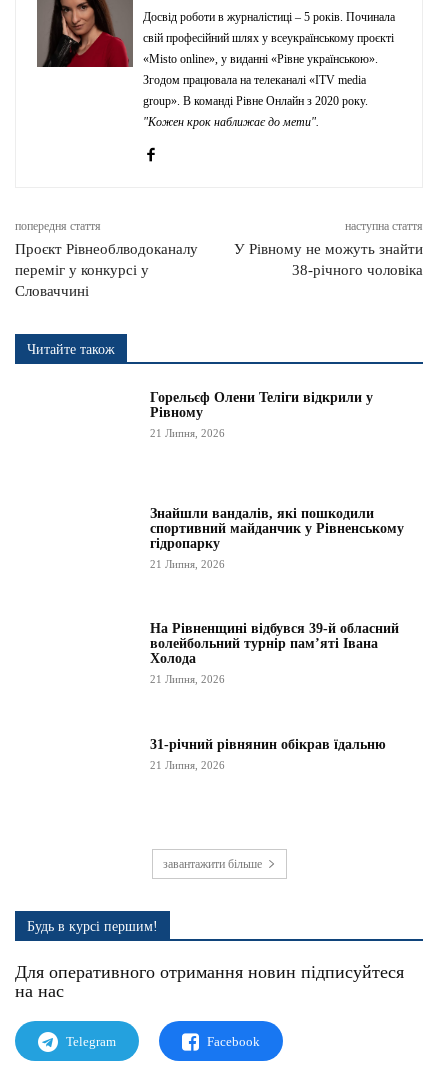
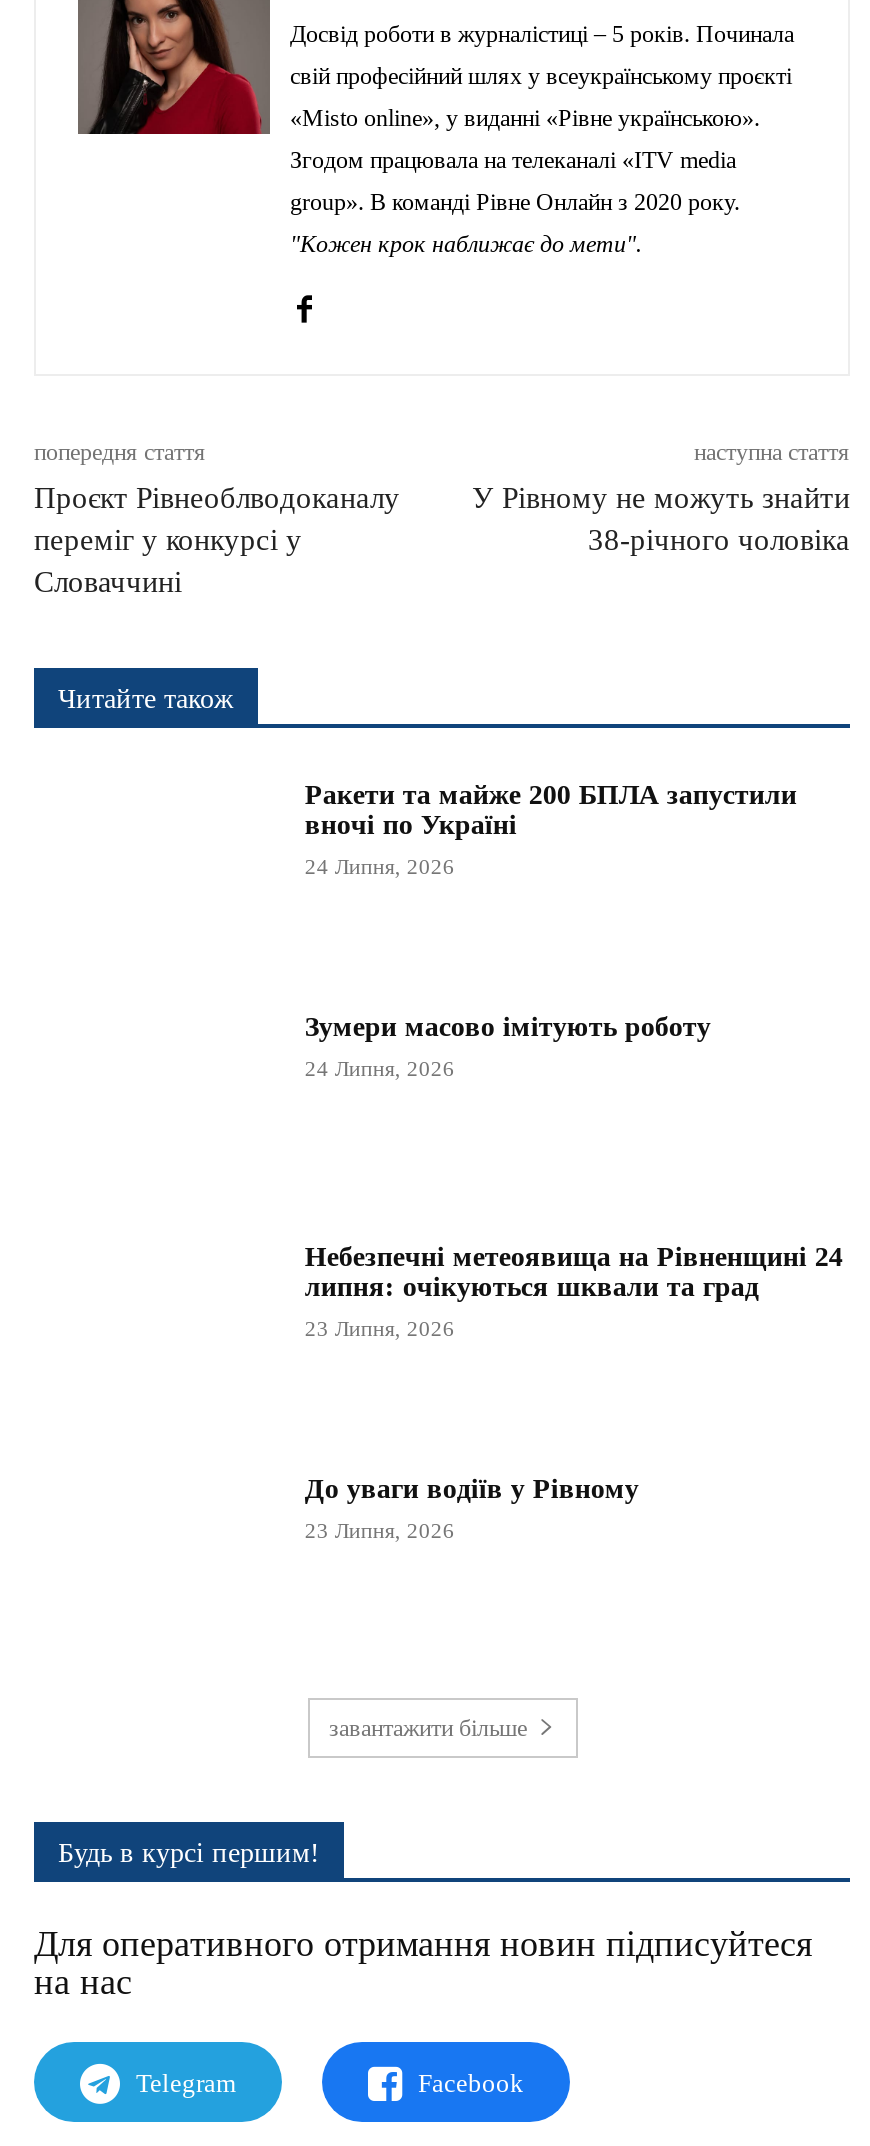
- Горельєф Олени Теліги відкрили у
- Рівному
+ Ракети та майже 200 БПЛА запустили
+ вночі по Україні

- 21 Липня, 2026
+ 24 Липня, 2026

- Знайшли вандалів, які пошкодили
- спортивний майданчик у Рівненському
- гідропарку
+ Зумери масово імітують роботу

- 21 Липня, 2026
+ 24 Липня, 2026

- На Рівненщині відбувся 39-й обласний
- волейбольний турнір пам’яті Івана
- Холода
+ Небезпечні метеоявища на Рівненщині 24
+ липня: очікуються шквали та град

- 21 Липня, 2026
+ 23 Липня, 2026

- 31-річний рівнянин обікрав їдальню
+ До уваги водіїв у Рівному

- 21 Липня, 2026
+ 23 Липня, 2026
